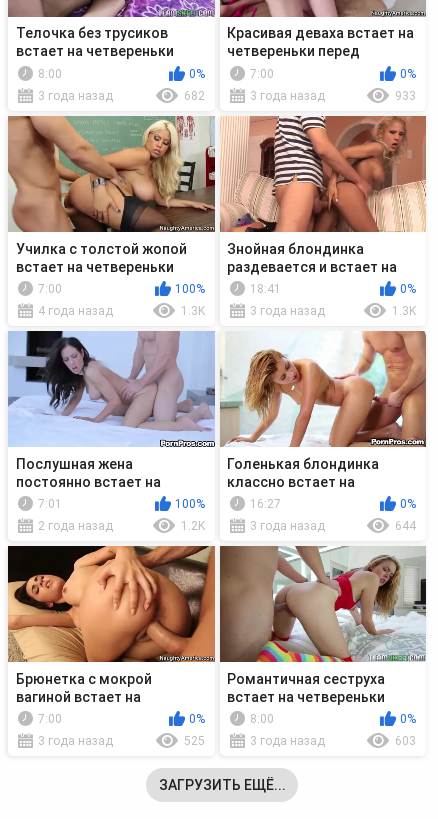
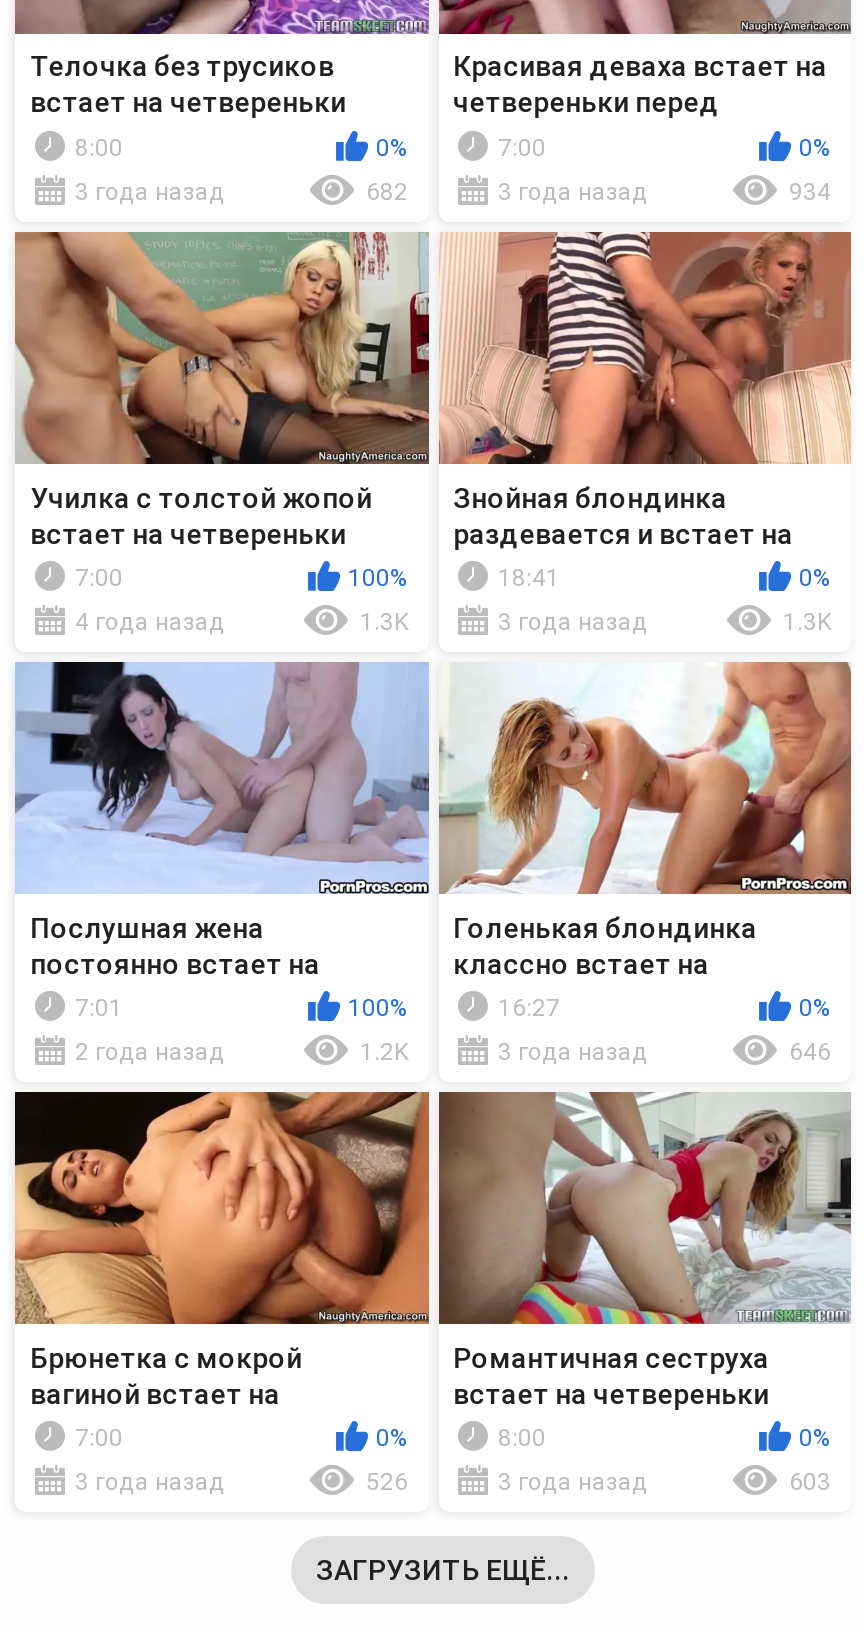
- 933
+ 934

- 644
+ 646

- 525
+ 526
